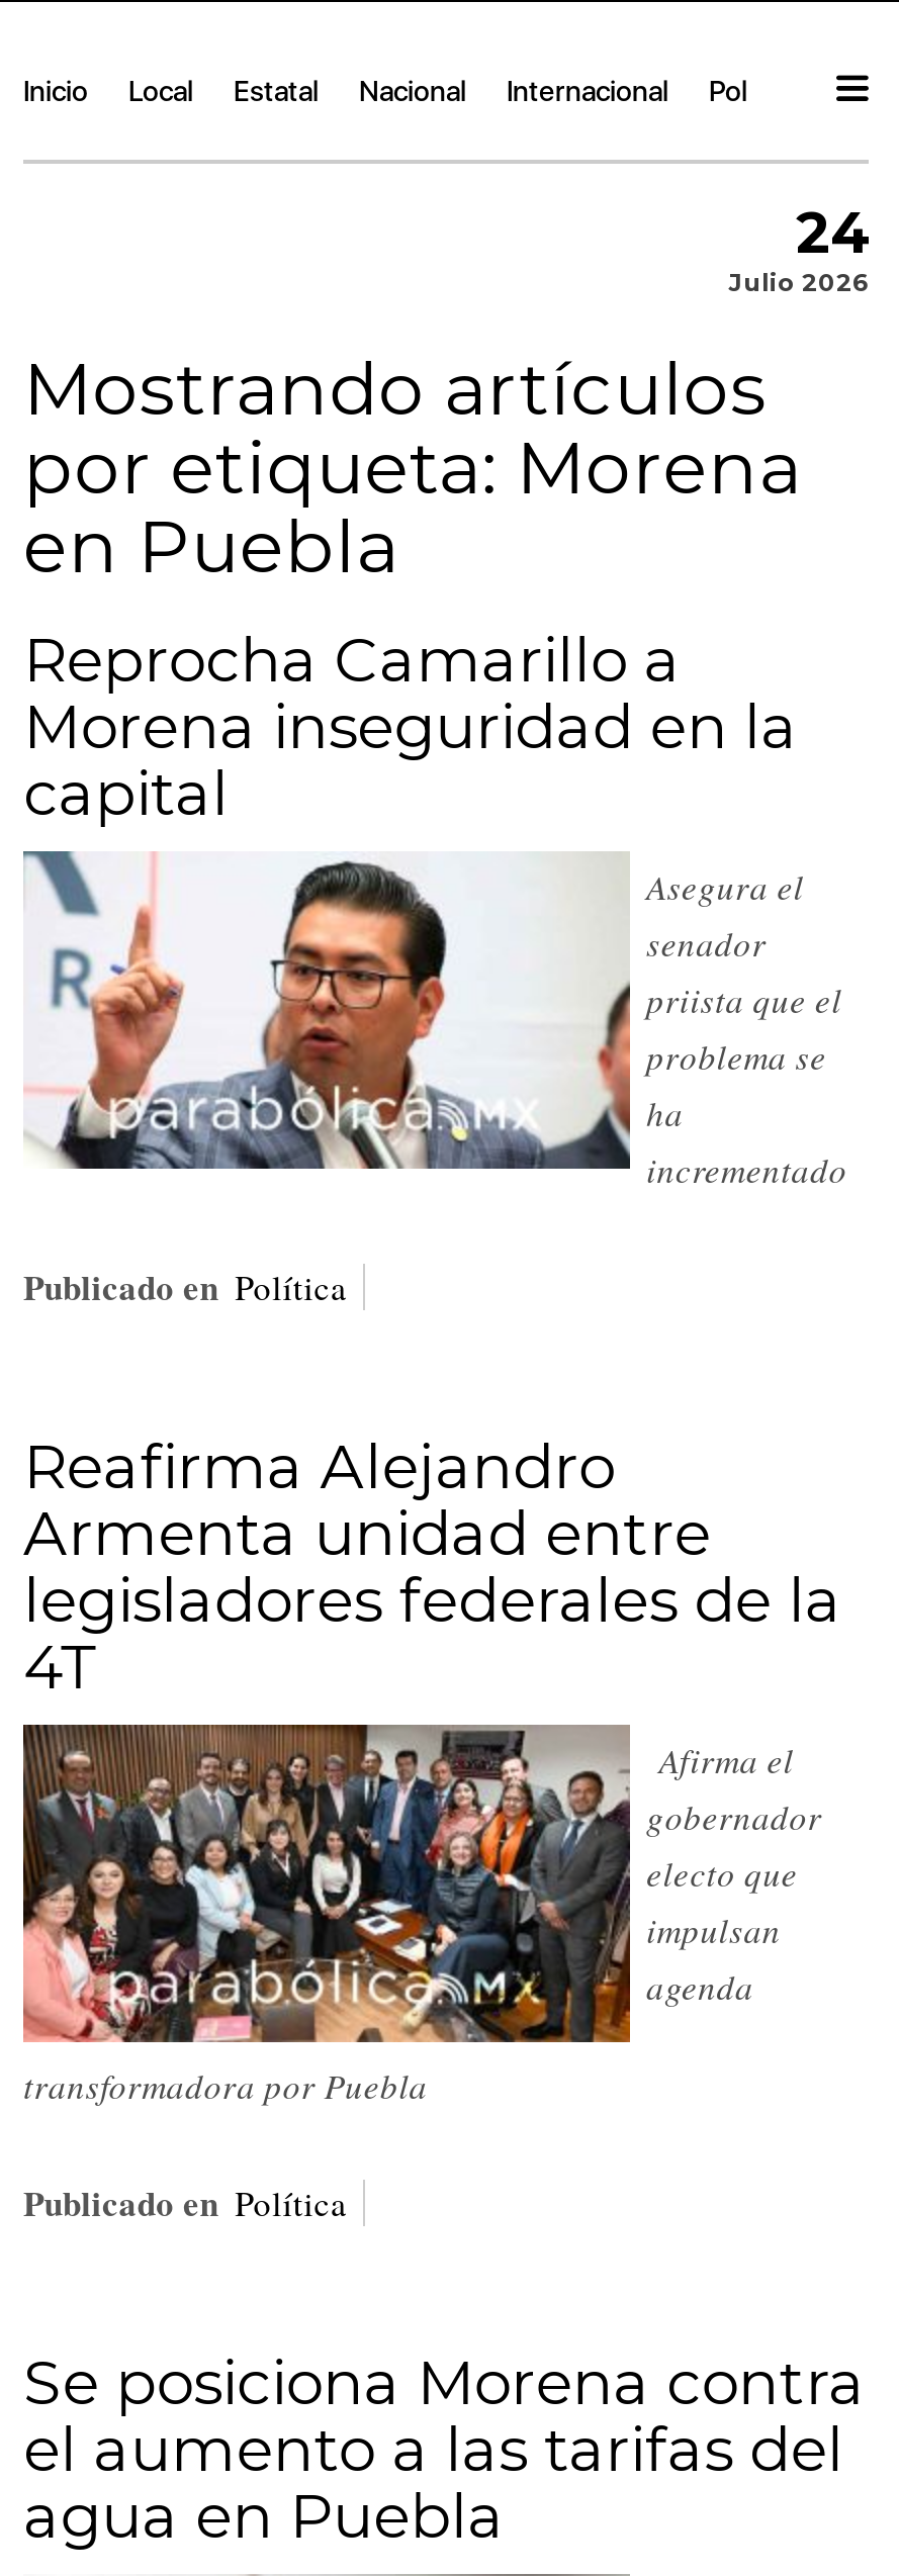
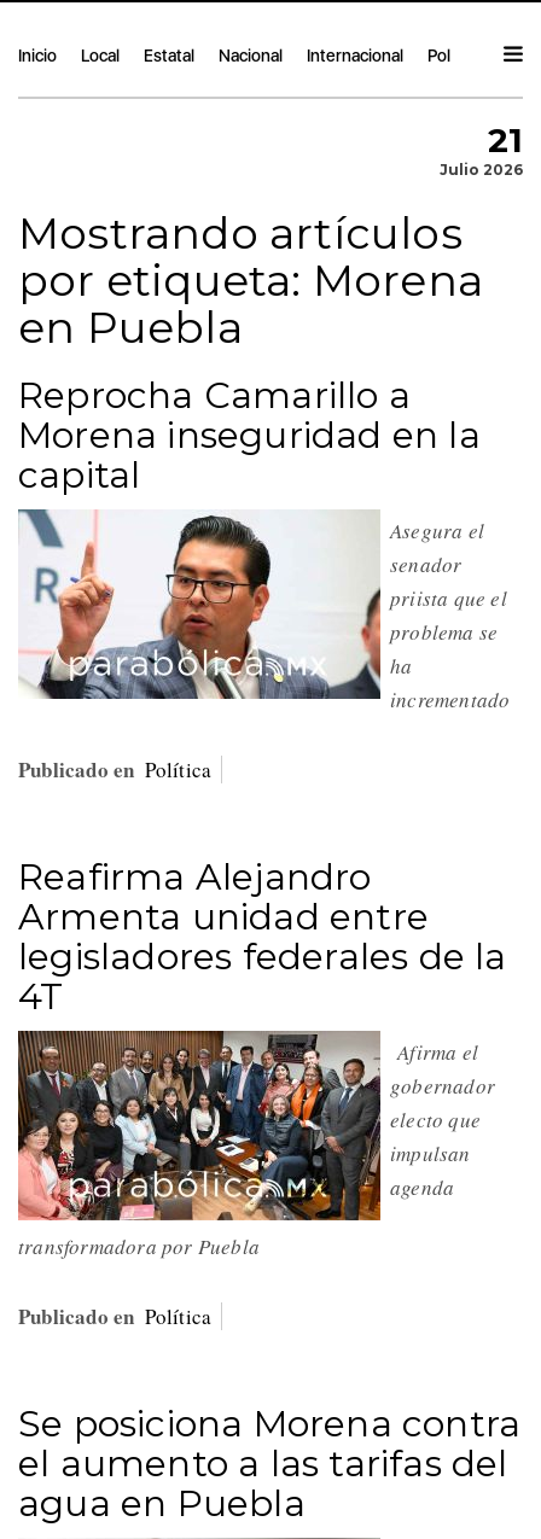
- 24
+ 21
